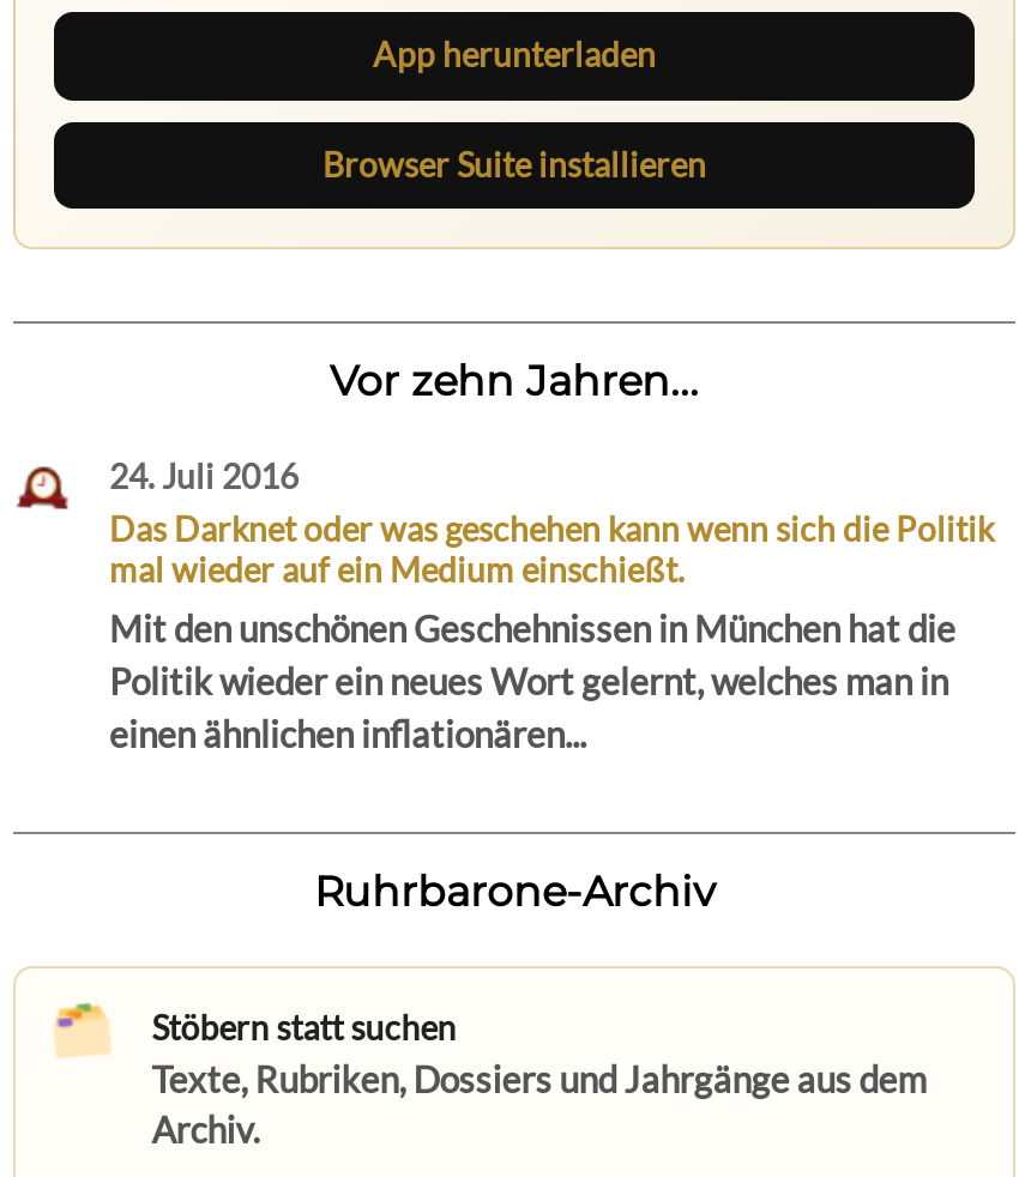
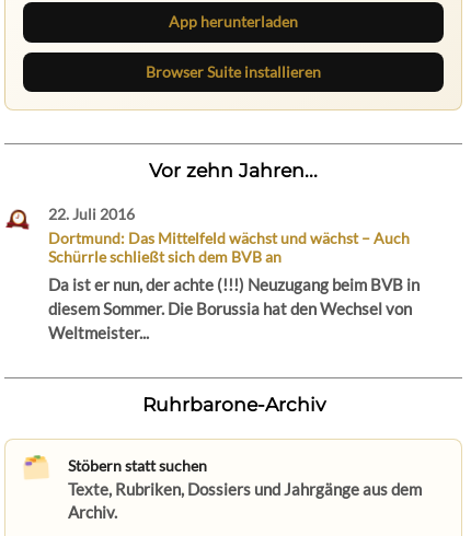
- 24. Juli 2016
- Das Darknet oder was geschehen kann wenn sich die Politik
- mal wieder auf ein Medium einschießt.
- Mit den unschönen Geschehnissen in München hat die
- Politik wieder ein neues Wort gelernt, welches man in
- einen ähnlichen inflationären...
+ 22. Juli 2016
+ Dortmund: Das Mittelfeld wächst und wächst – Auch
+ Schürrle schließt sich dem BVB an
+ Da ist er nun, der achte (!!!) Neuzugang beim BVB in
+ diesem Sommer. Die Borussia hat den Wechsel von
+ Weltmeister...
